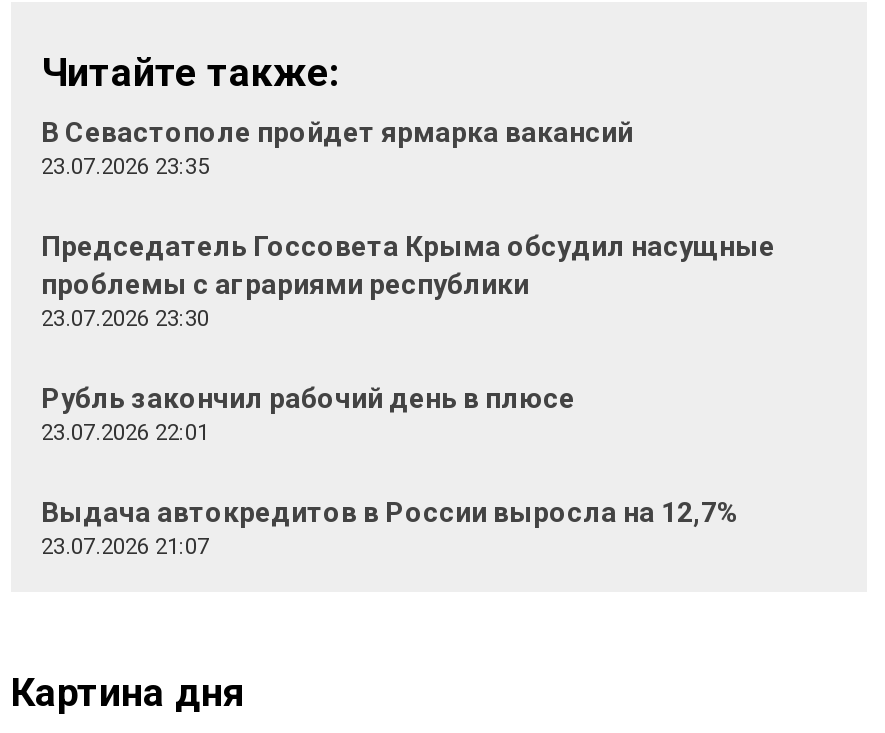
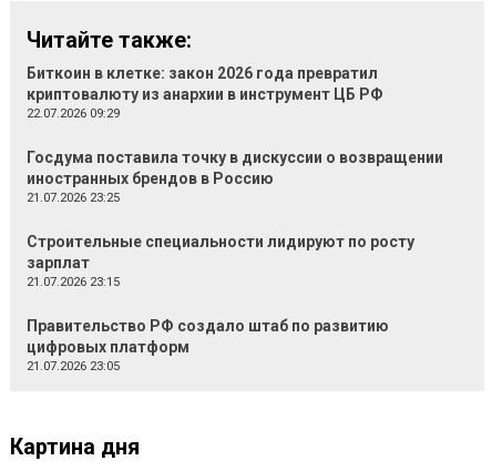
- В Севастополе пройдет ярмарка вакансий
- 23.07.2026 23:35
+ Биткоин в клетке: закон 2026 года превратил
+ криптовалюту из анархии в инструмент ЦБ РФ
+ 22.07.2026 09:29

- Председатель Госсовета Крыма обсудил насущные
- проблемы с аграриями республики
- 23.07.2026 23:30
+ Госдума поставила точку в дискуссии о возвращении
+ иностранных брендов в Россию
+ 21.07.2026 23:25

- Рубль закончил рабочий день в плюсе
- 23.07.2026 22:01
+ Строительные специальности лидируют по росту
+ зарплат
+ 21.07.2026 23:15

- Выдача автокредитов в России выросла на 12,7%
- 23.07.2026 21:07
+ Правительство РФ создало штаб по развитию
+ цифровых платформ
+ 21.07.2026 23:05
